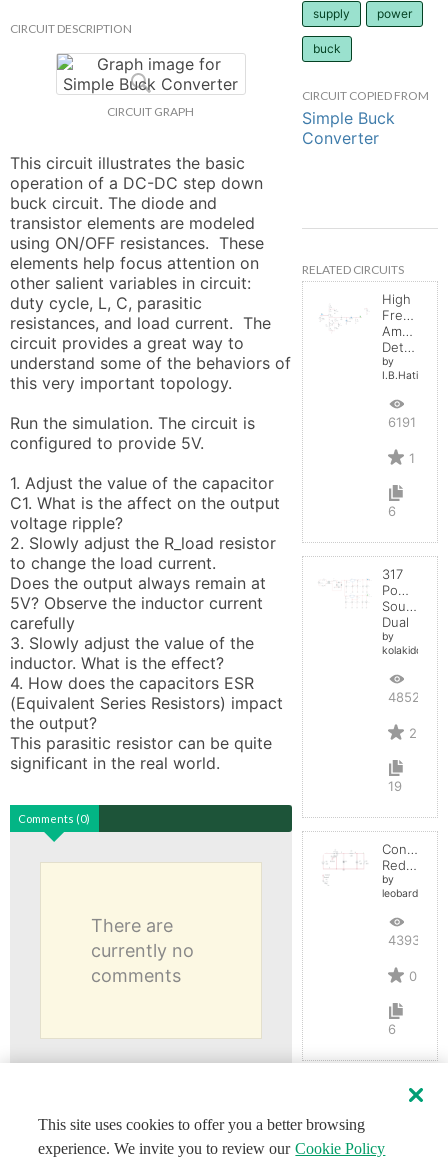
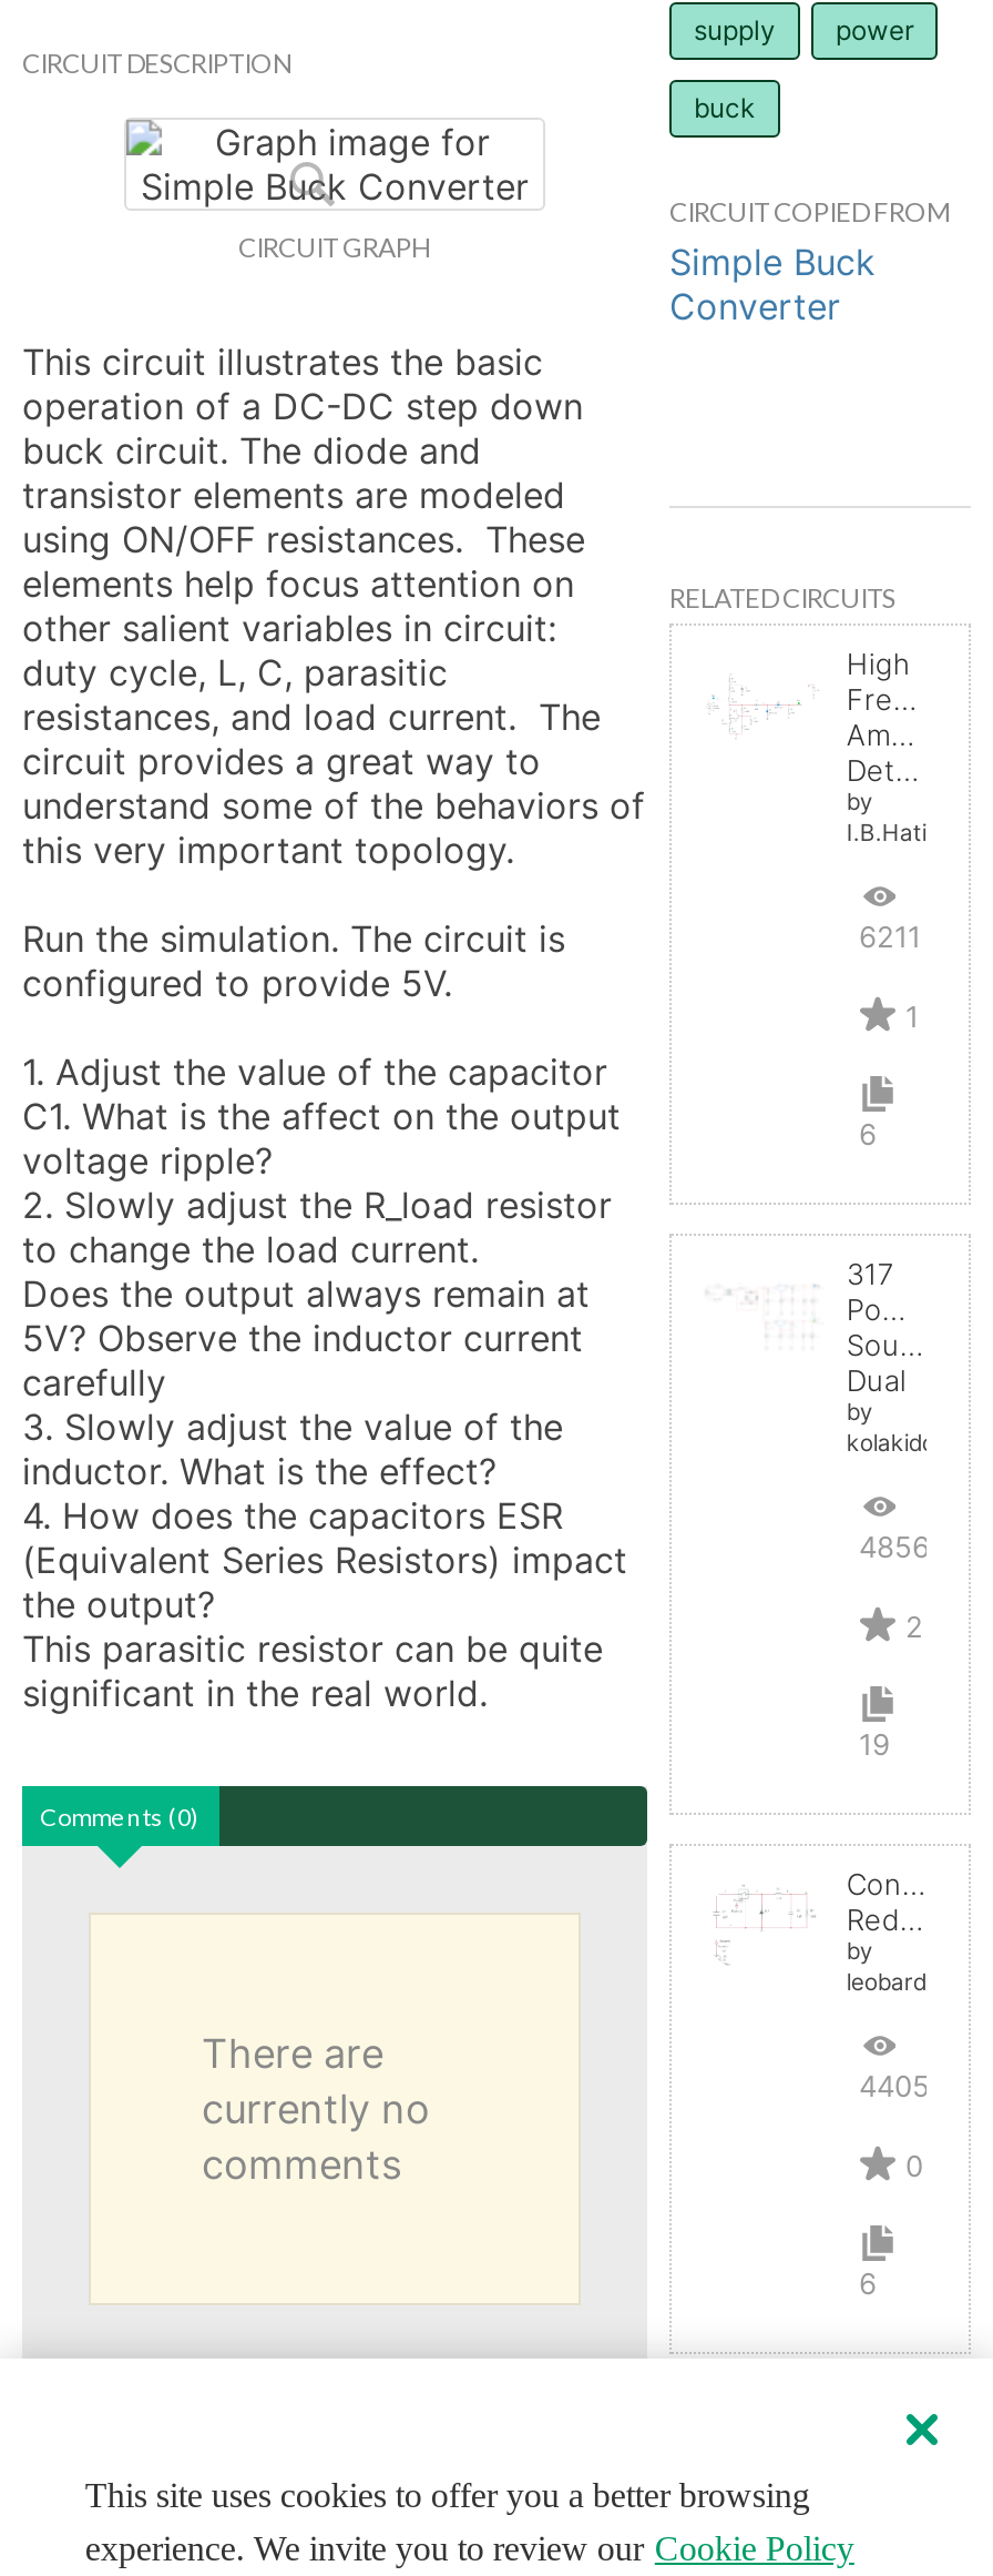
- 6191
+ 6211

- 4852
+ 4856

- 4393
+ 4405
